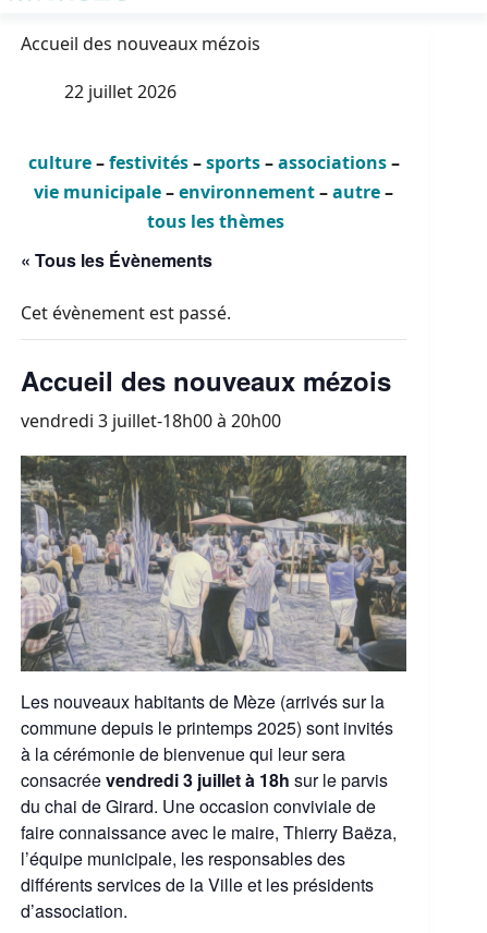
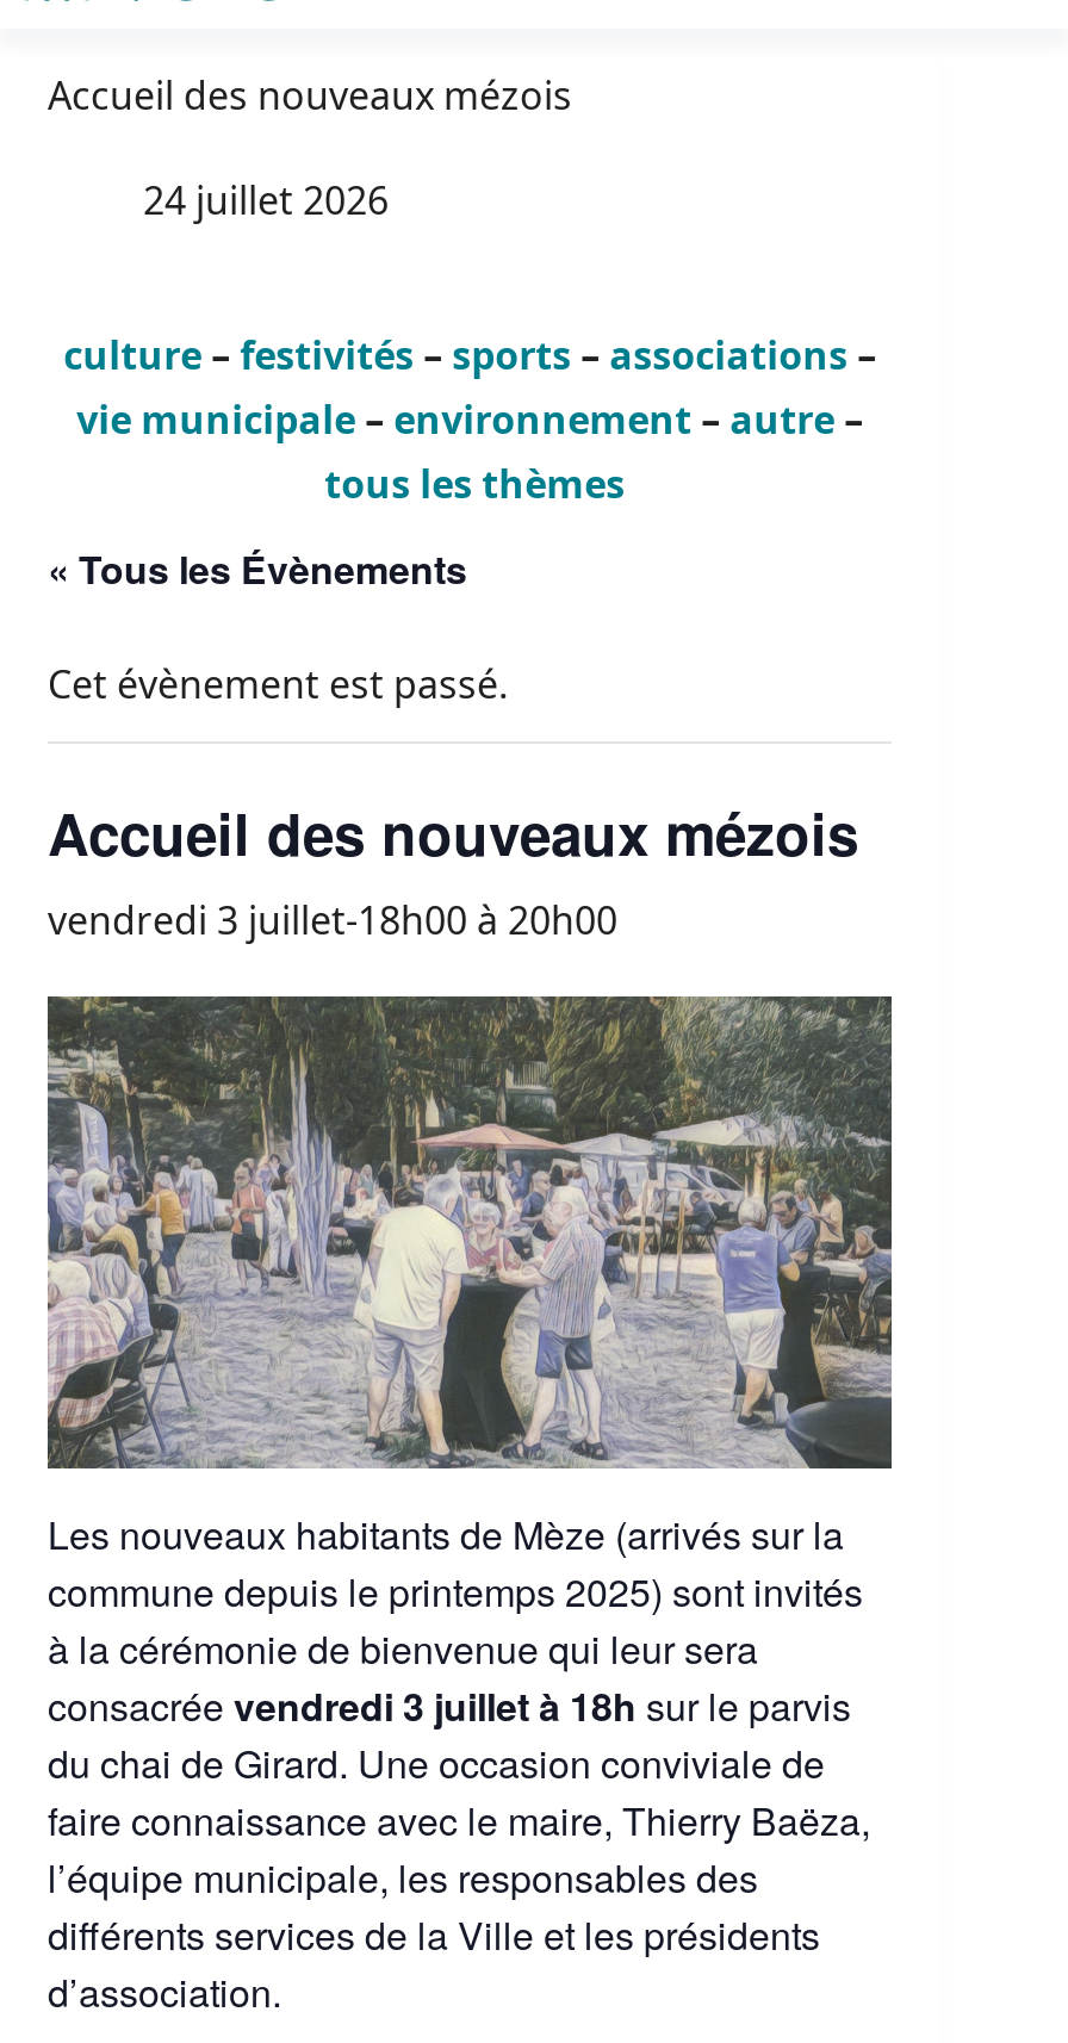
- 22 juillet 2026
+ 24 juillet 2026
